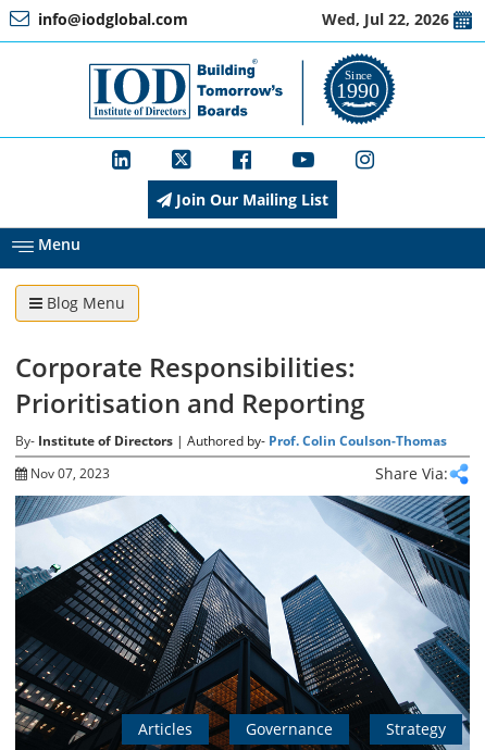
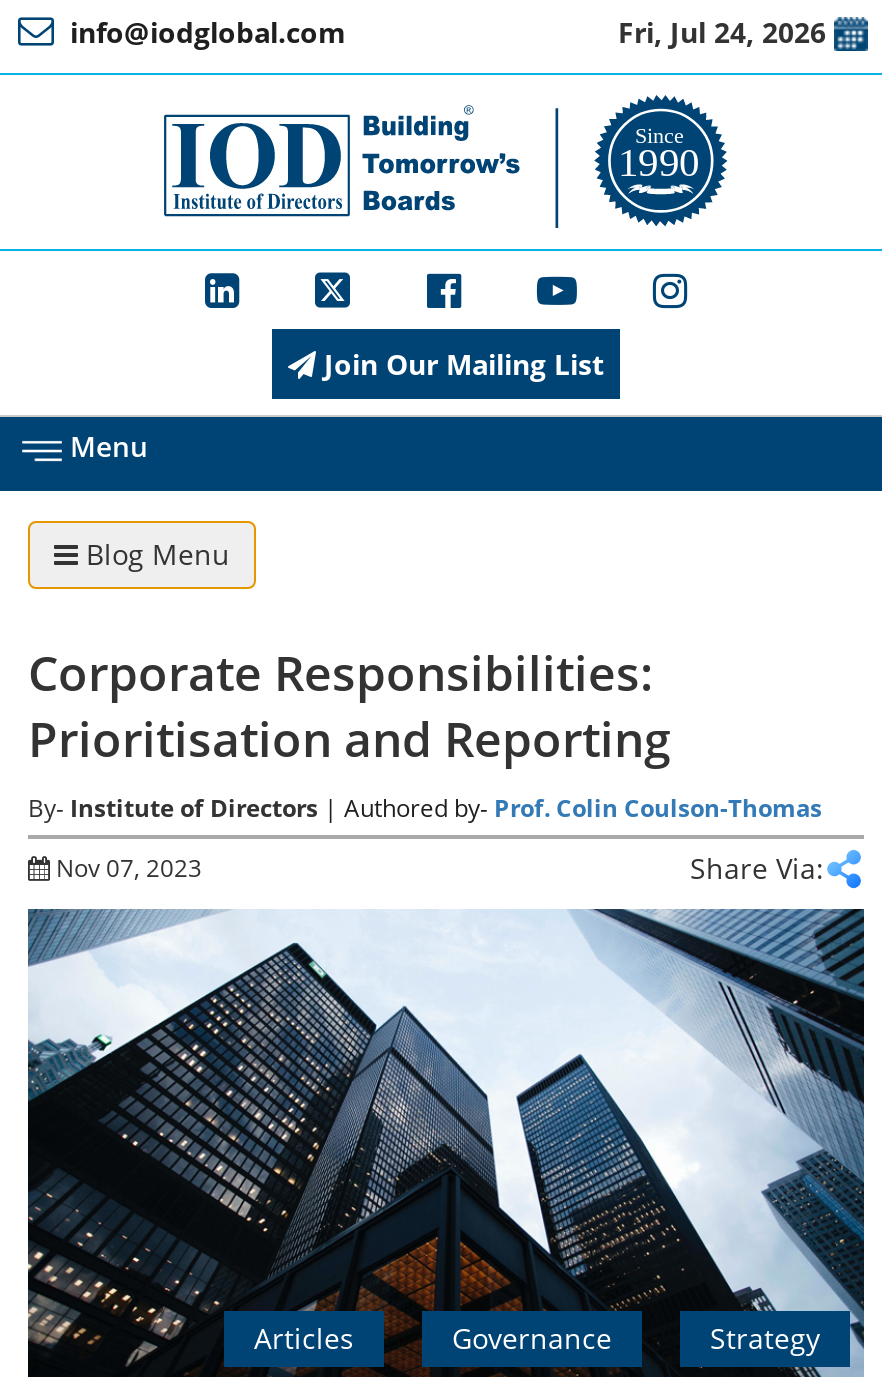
- Wed, Jul 22, 2026
+ Fri, Jul 24, 2026
